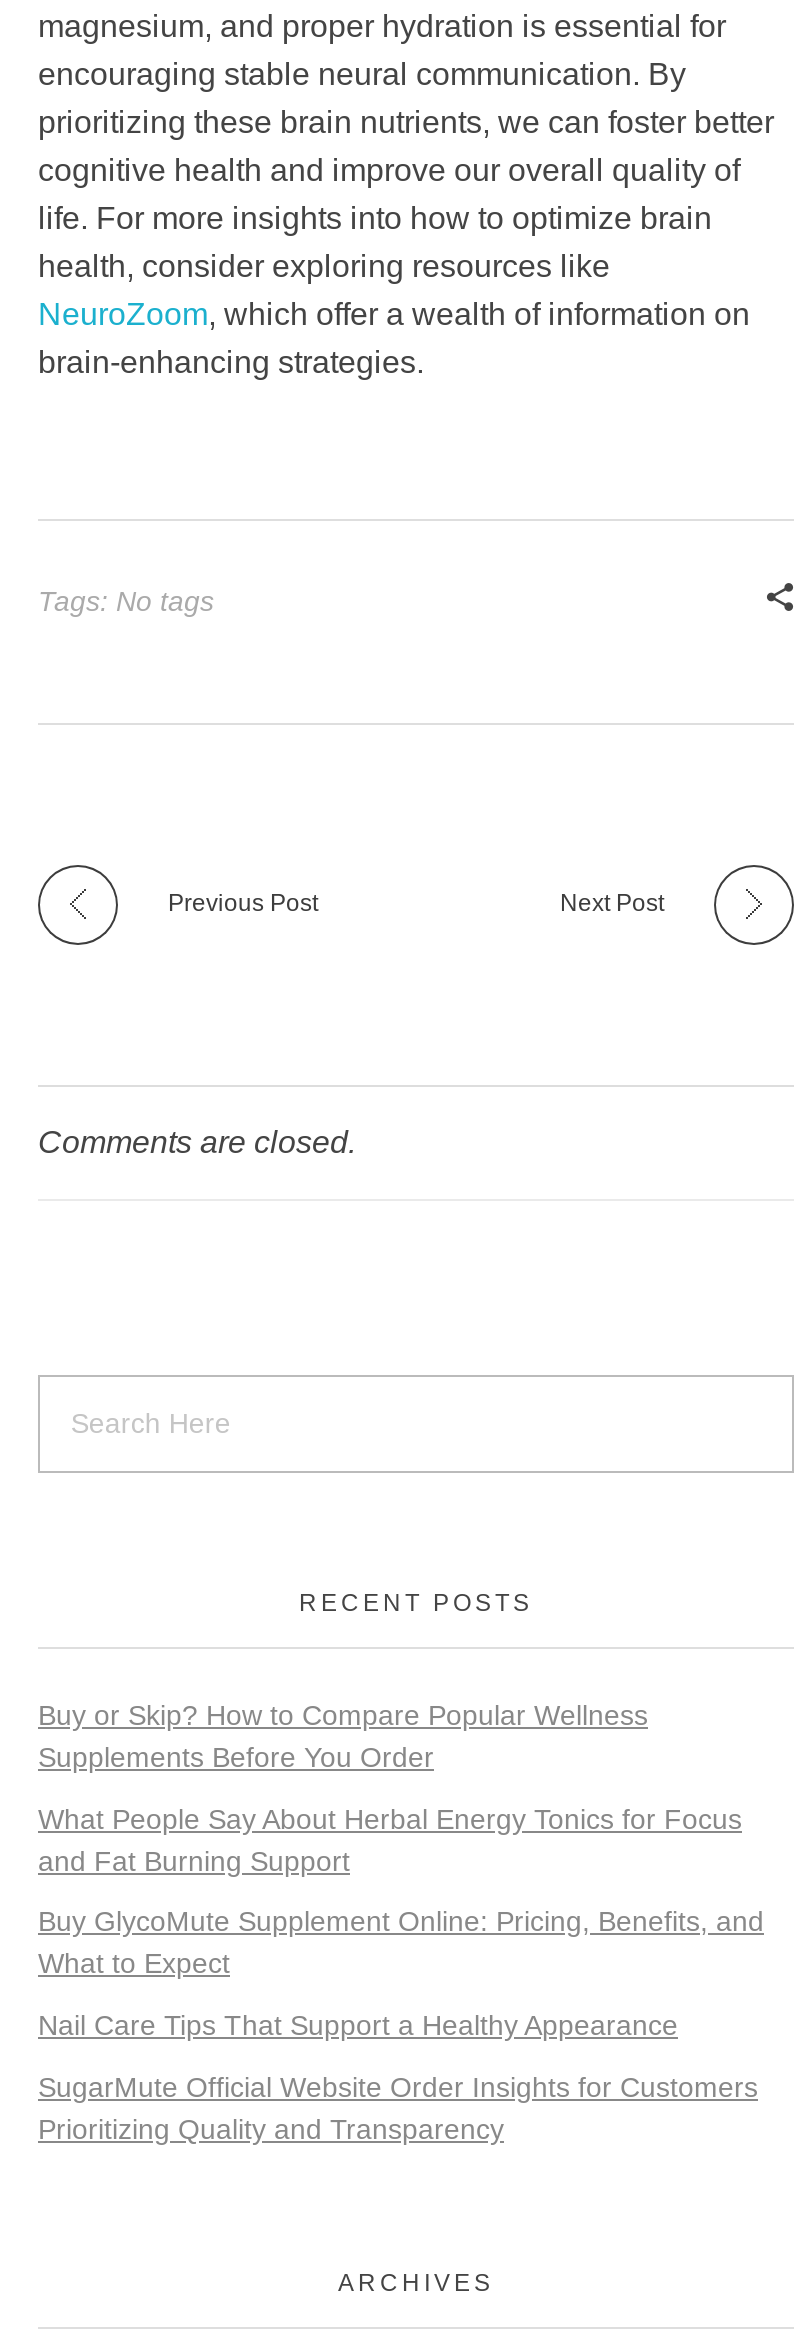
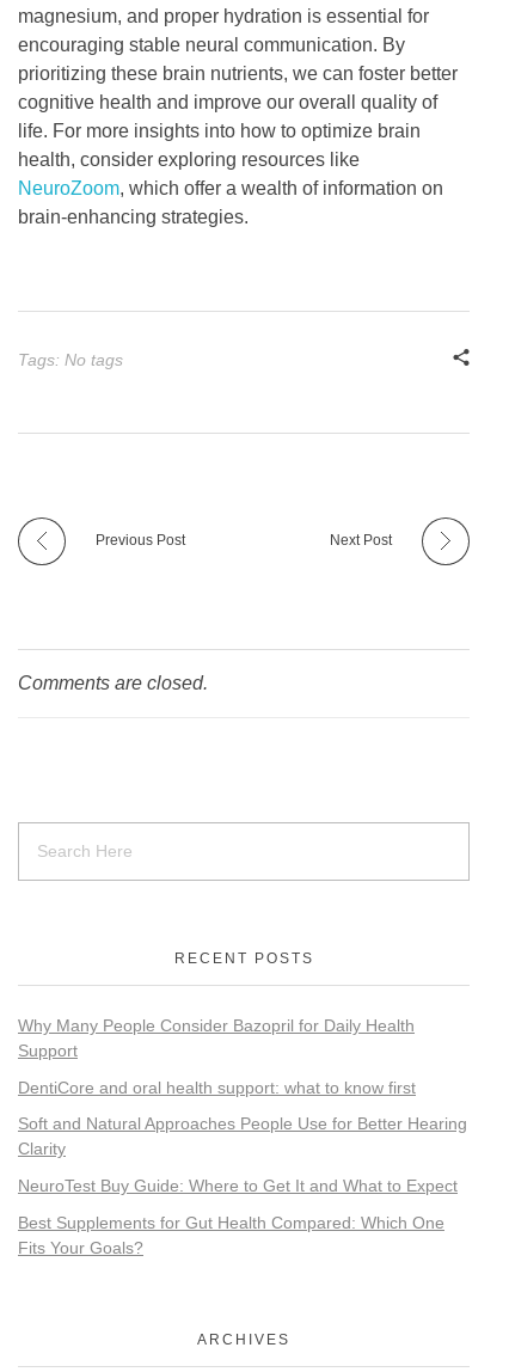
- Buy or Skip? How to Compare Popular Wellness
- Supplements Before You Order
+ Why Many People Consider Bazopril for Daily Health
+ Support

- What People Say About Herbal Energy Tonics for Focus
- and Fat Burning Support
+ DentiCore and oral health support: what to know first

- Buy GlycoMute Supplement Online: Pricing, Benefits, and
- What to Expect
+ Soft and Natural Approaches People Use for Better Hearing
+ Clarity

- Nail Care Tips That Support a Healthy Appearance
+ NeuroTest Buy Guide: Where to Get It and What to Expect

- SugarMute Official Website Order Insights for Customers
- Prioritizing Quality and Transparency
+ Best Supplements for Gut Health Compared: Which One
+ Fits Your Goals?
